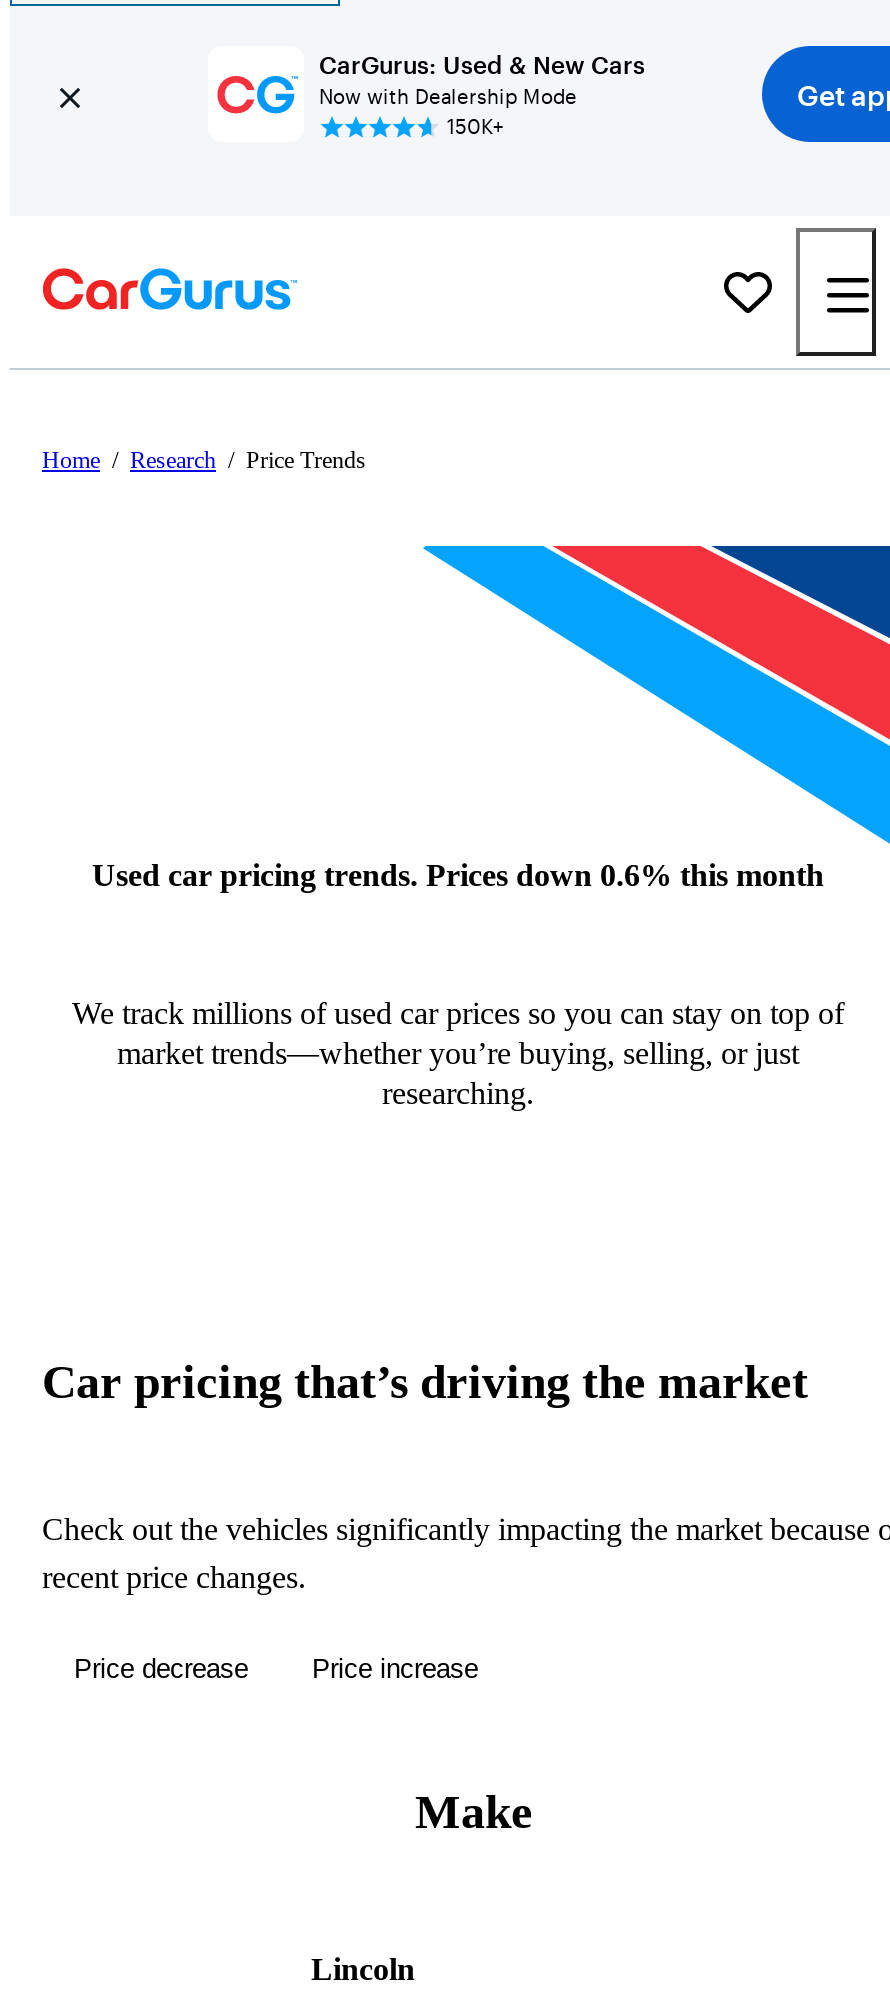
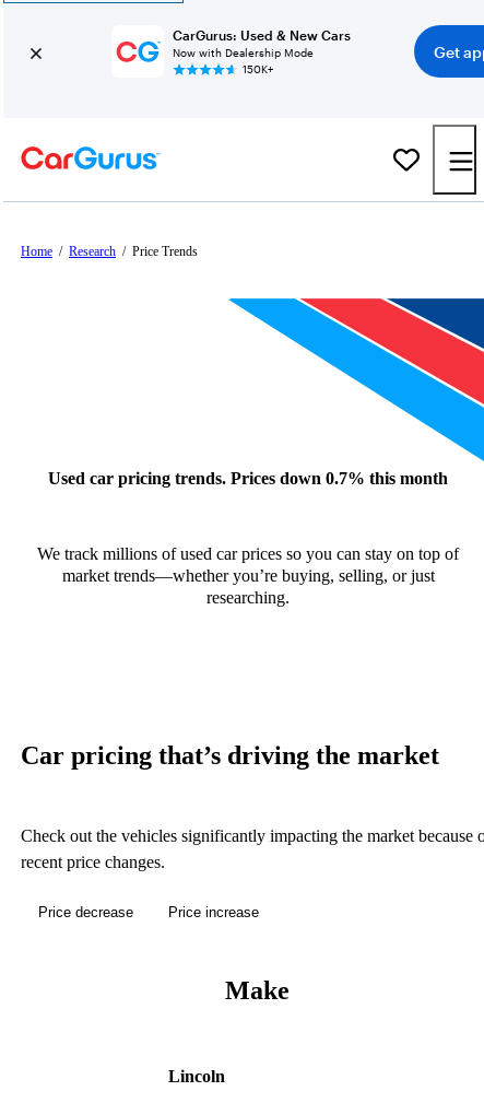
- Used car pricing trends. Prices down 0.6% this month
+ Used car pricing trends. Prices down 0.7% this month
